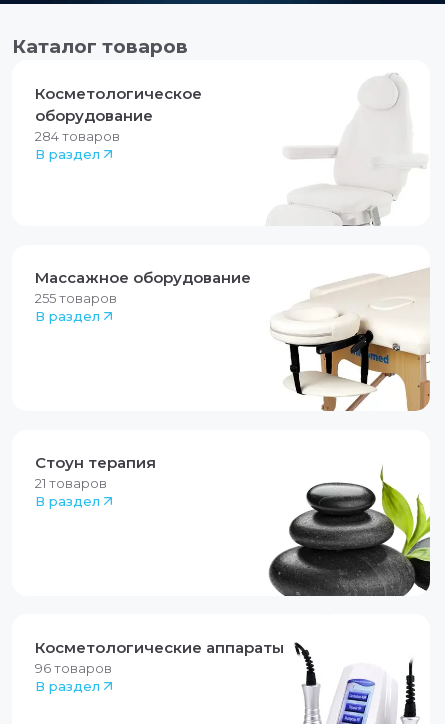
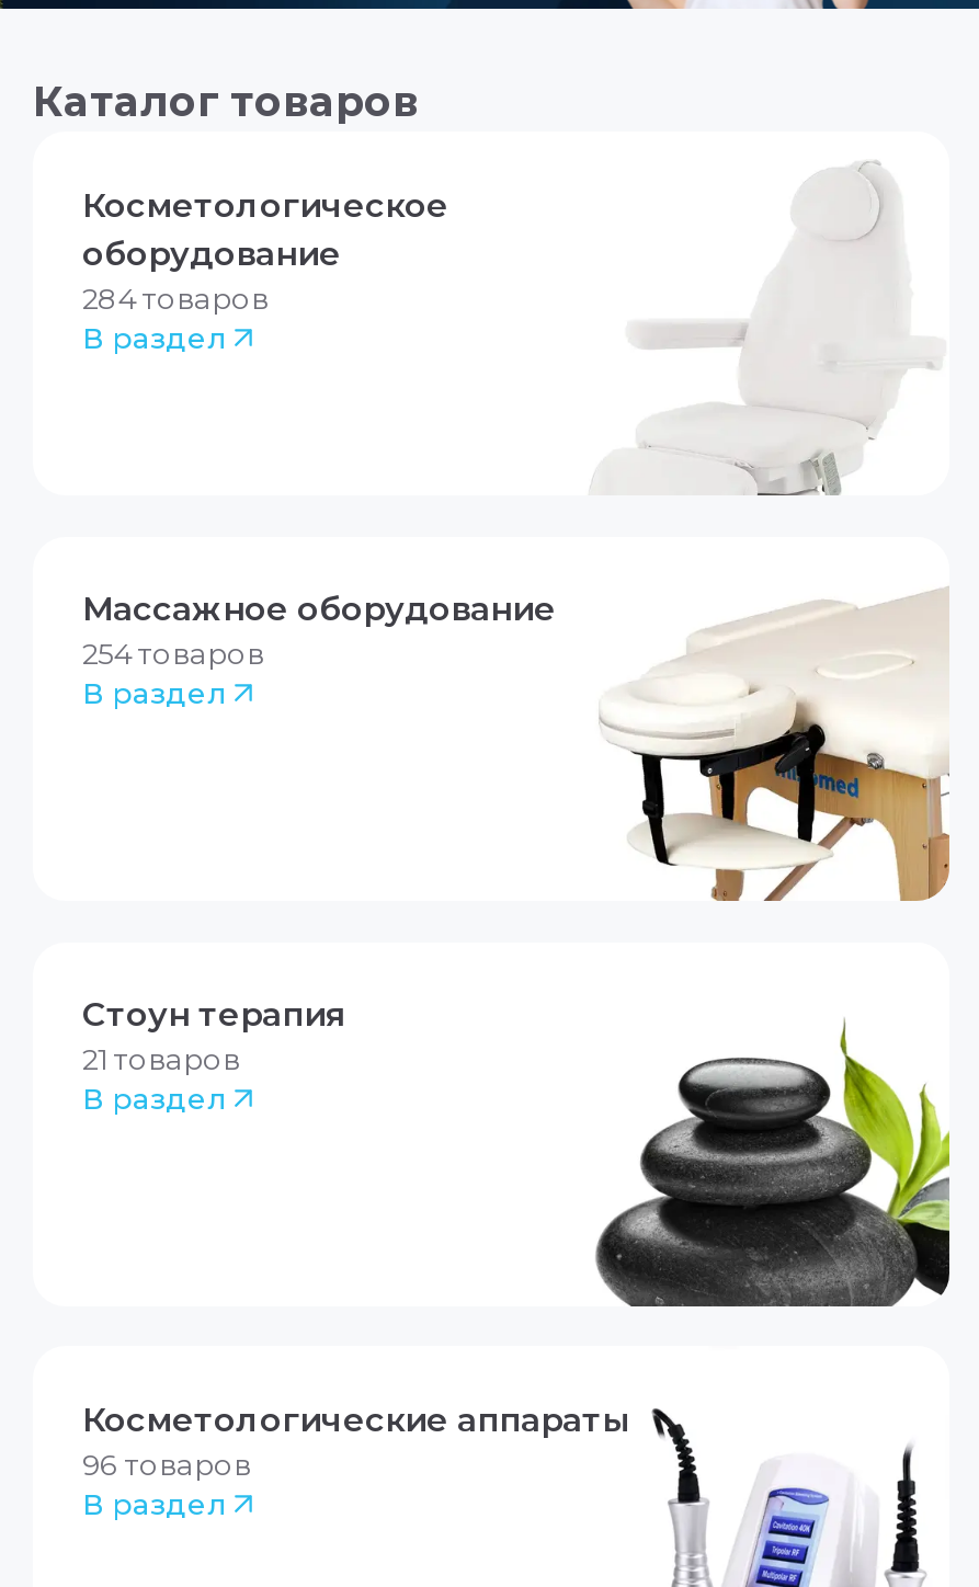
- 255товаров
+ 254товаров
